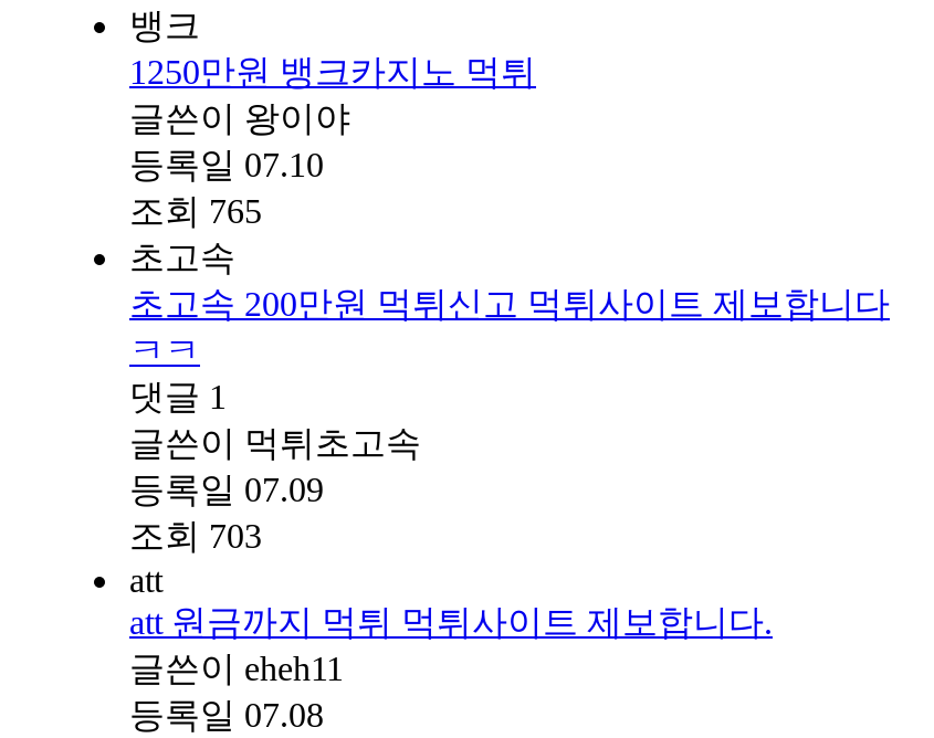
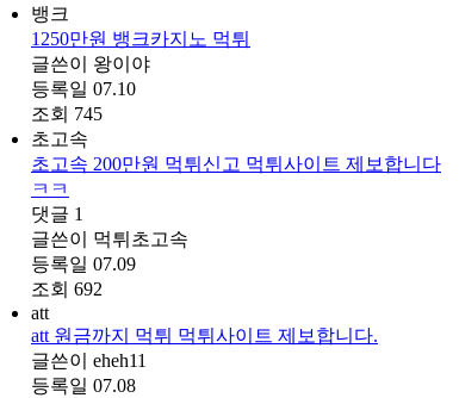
- 조회 765
+ 조회 745

- 조회 703
+ 조회 692
